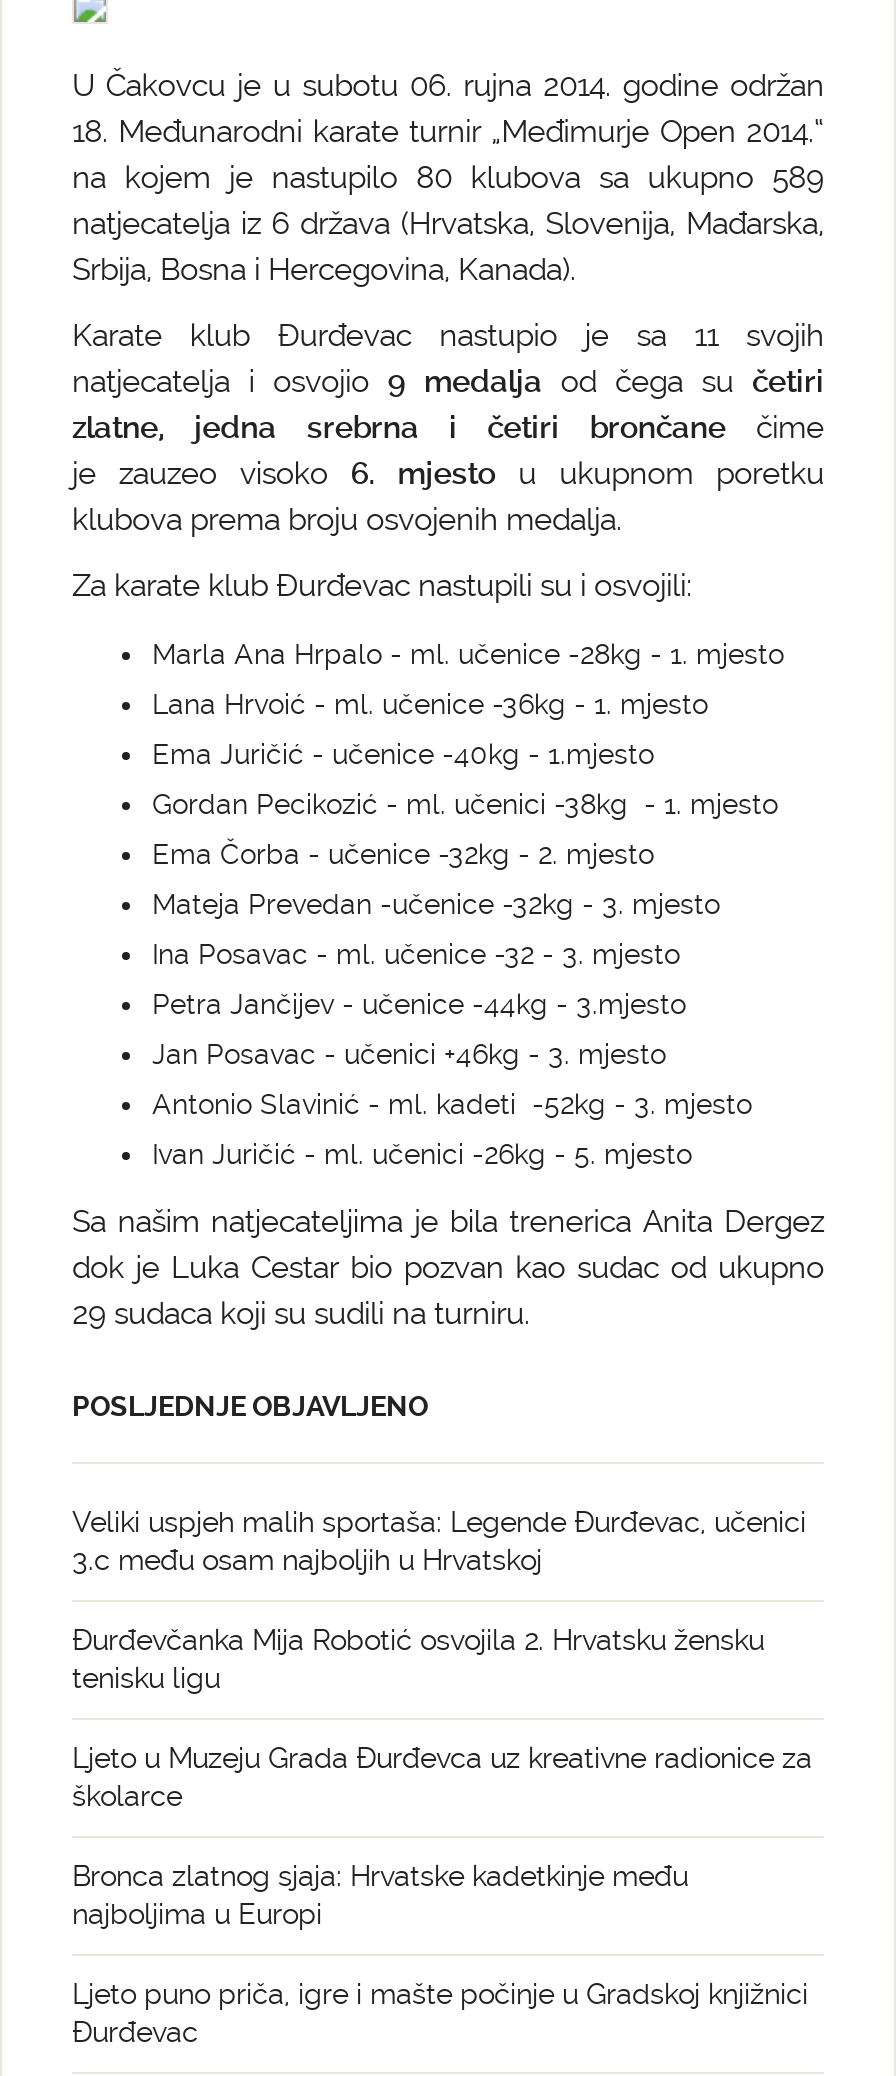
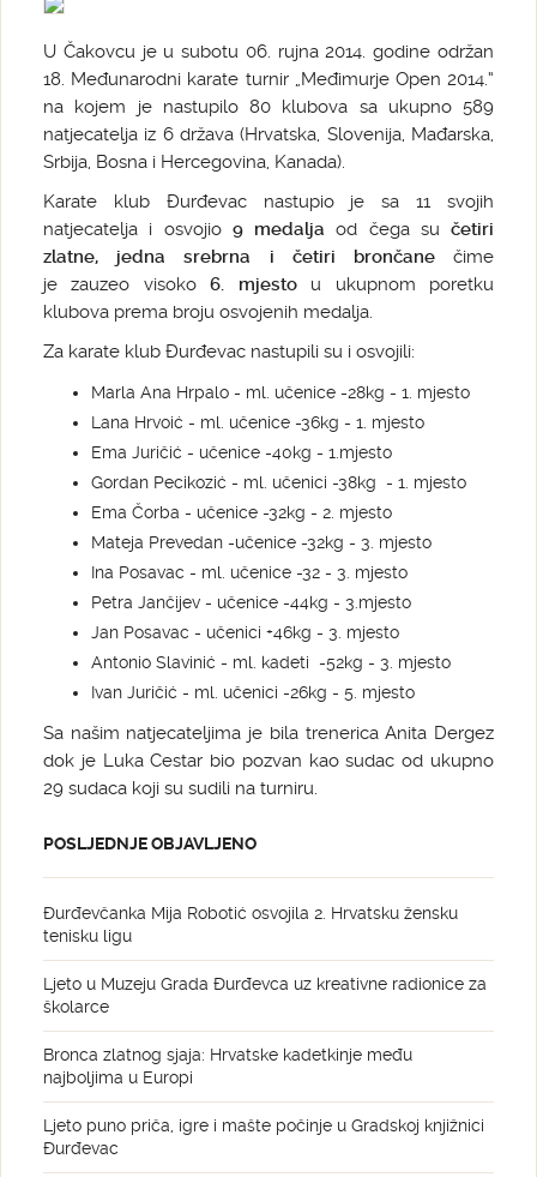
- Veliki uspjeh malih sportaša: Legende Đurđevac, učenici
- 3.c među osam najboljih u Hrvatskoj
